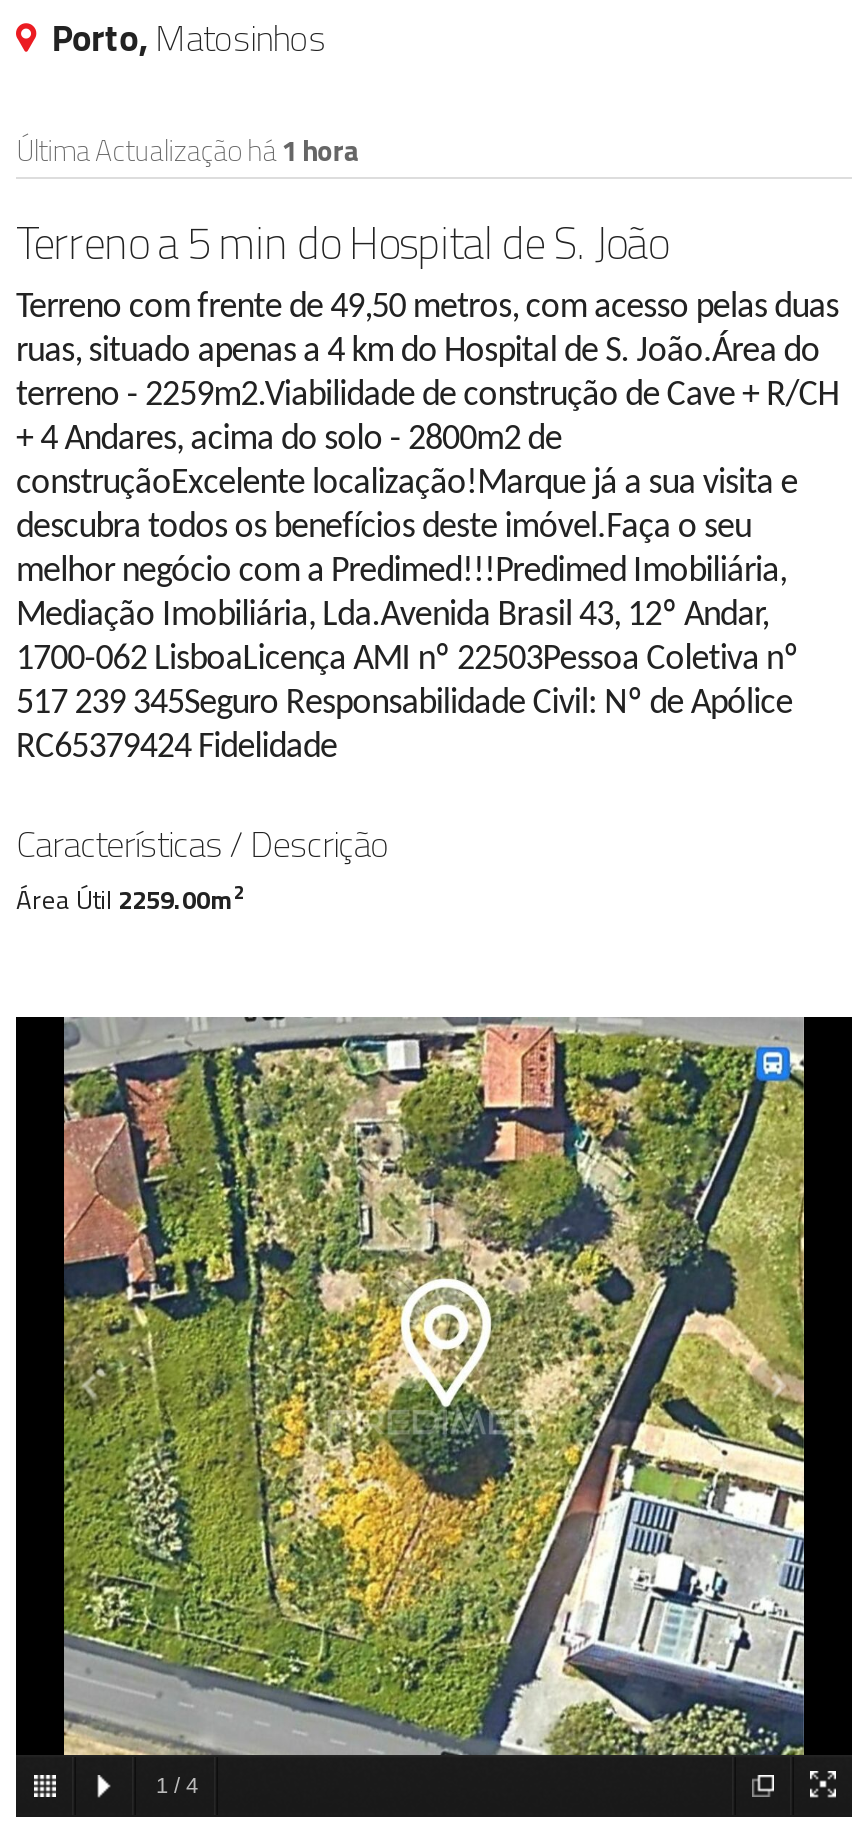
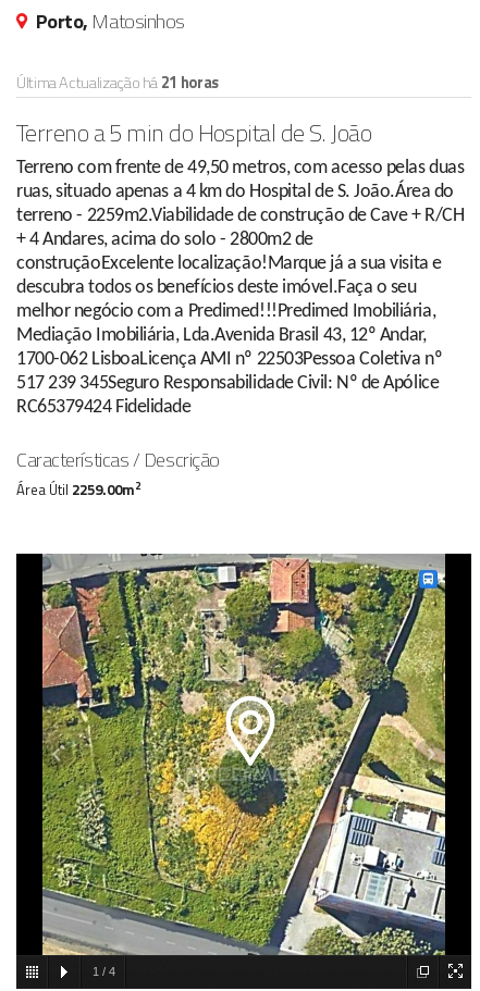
- Última Actualização há1 hora
+ Última Actualização há21 horas
